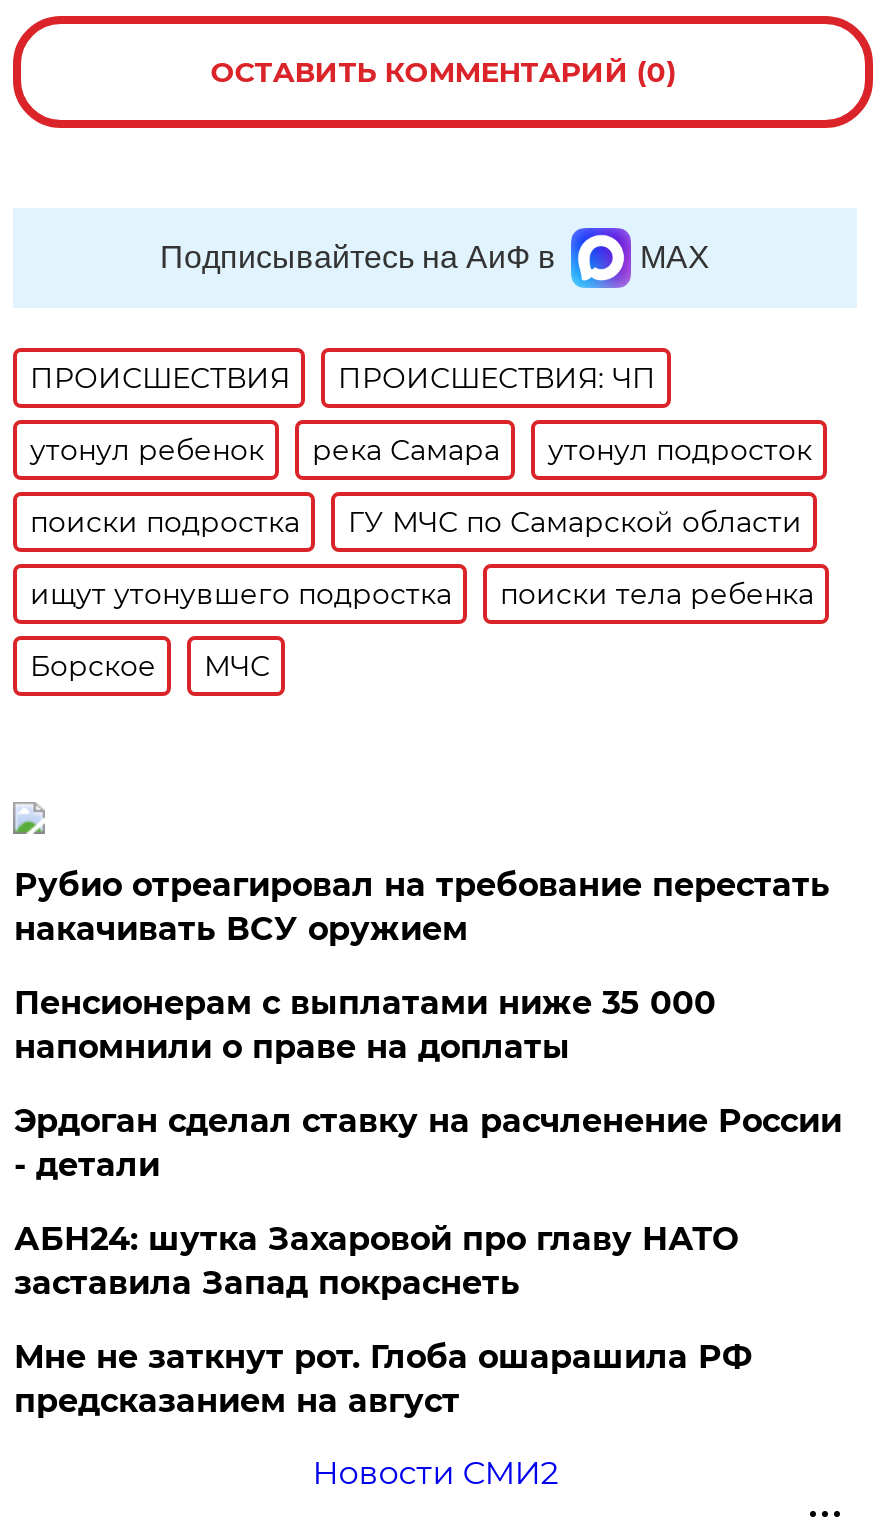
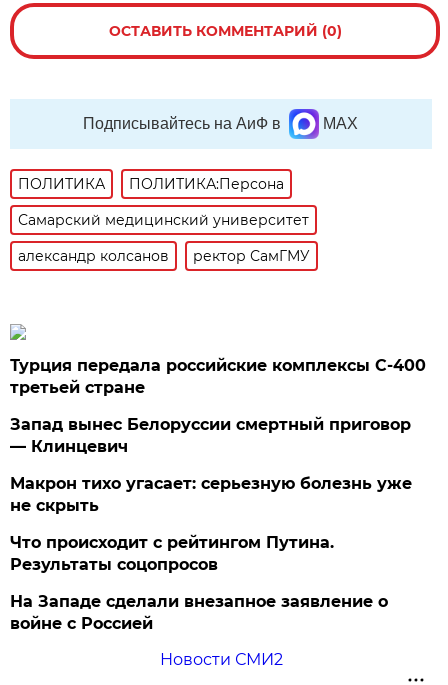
- ПРОИСШЕСТВИЯ
- ПРОИСШЕСТВИЯ: ЧП
- утонул ребенок
- река Самара
- утонул подросток
- поиски подростка
- ГУ МЧС по Самарской области
- ищут утонувшего подростка
- поиски тела ребенка
- Борское
- МЧС
+ ПОЛИТИКА
+ ПОЛИТИКА:Персона
+ Самарский медицинский университет
+ александр колсанов
+ ректор СамГМУ

- Рубио отреагировал на требование перестать
- накачивать ВСУ оружием
- Пенсионерам с выплатами ниже 35 000
- напомнили о праве на доплаты
- Эрдоган сделал ставку на расчленение России
- - детали
- АБН24: шутка Захаровой про главу НАТО
- заставила Запад покраснеть
- Мне не заткнут рот. Глоба ошарашила РФ
- предсказанием на август
+ Турция передала российские комплексы С-400
+ третьей стране
+ Запад вынес Белоруссии смертный приговор
+ — Клинцевич
+ Макрон тихо угасает: серьезную болезнь уже
+ не скрыть
+ Что происходит с рейтингом Путина.
+ Результаты соцопросов
+ На Западе сделали внезапное заявление о
+ войне с Россией
